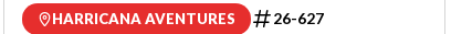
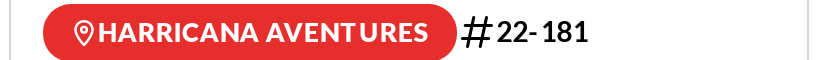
- 26-627
+ 22-181
